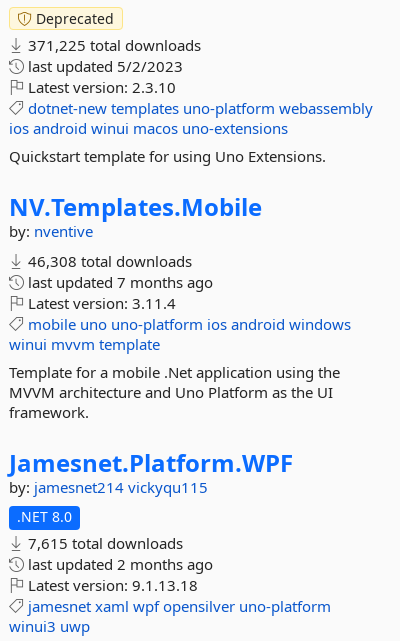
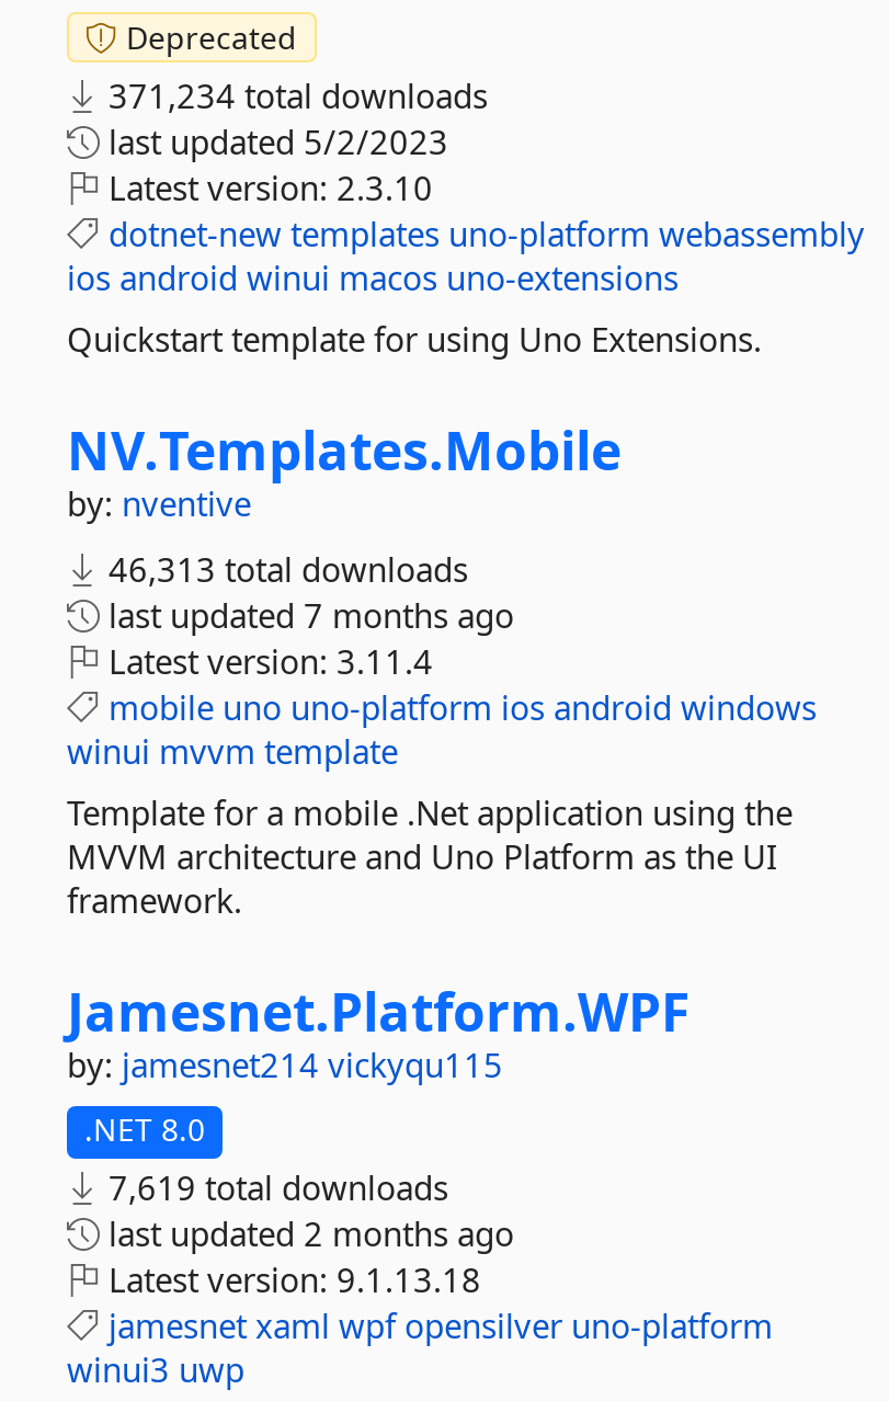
- 371,225 total downloads
+ 371,234 total downloads

- 46,308 total downloads
+ 46,313 total downloads

- 7,615 total downloads
+ 7,619 total downloads
